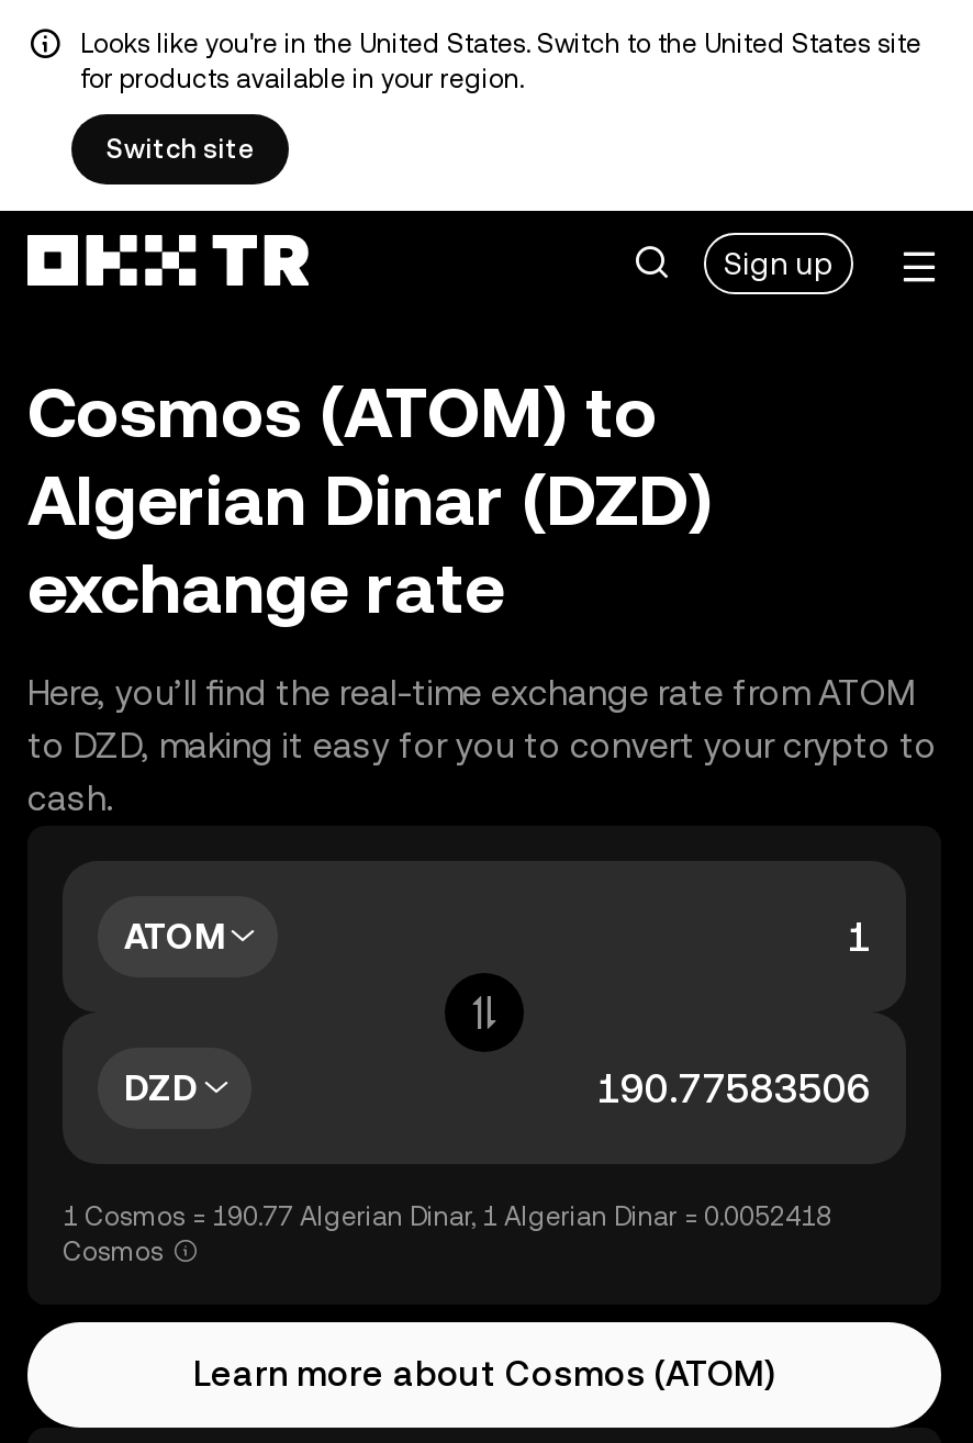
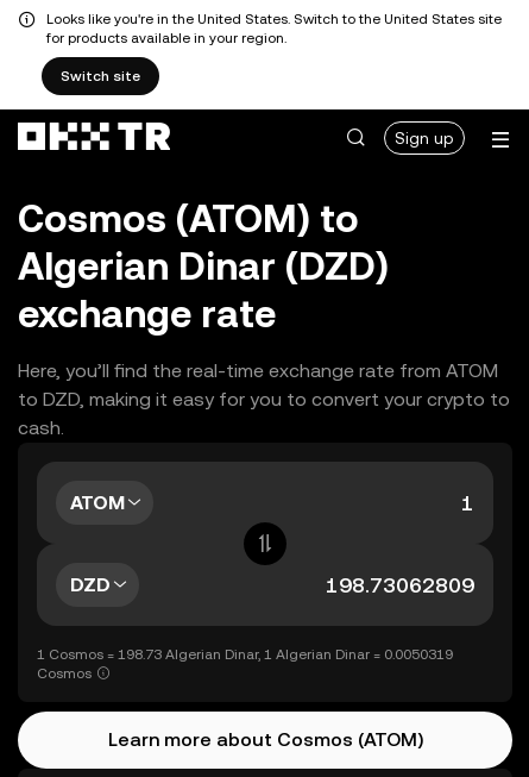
- 1 Cosmos = 190.77 Algerian Dinar, 1 Algerian Dinar = 0.0052418
+ 1 Cosmos = 198.73 Algerian Dinar, 1 Algerian Dinar = 0.0050319
